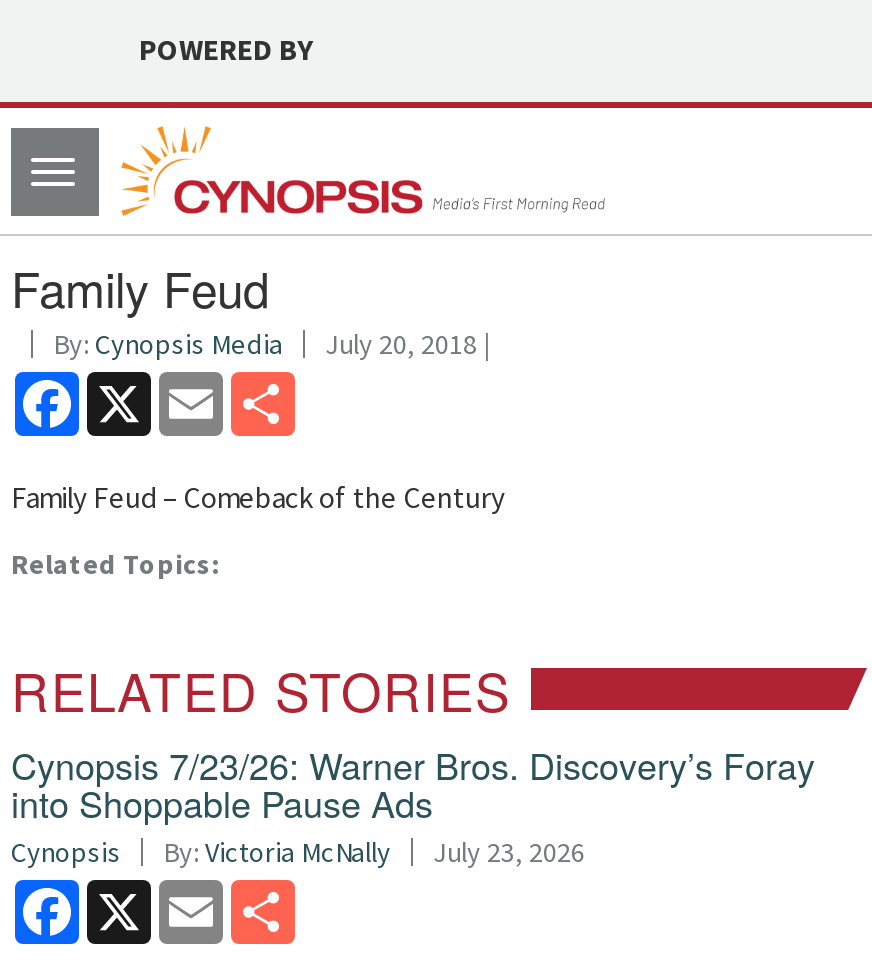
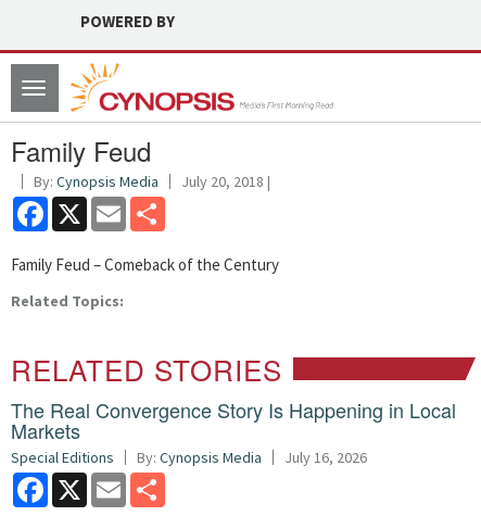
- Cynopsis 7/23/26: Warner Bros. Discovery’s Foray
- into Shoppable Pause Ads
- Cynopsis
- By: Victoria McNally
- July 23, 2026
+ The Real Convergence Story Is Happening in Local
+ Markets
+ Special Editions
+ By: Cynopsis Media
+ July 16, 2026
